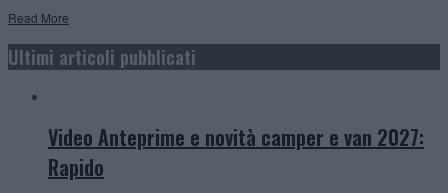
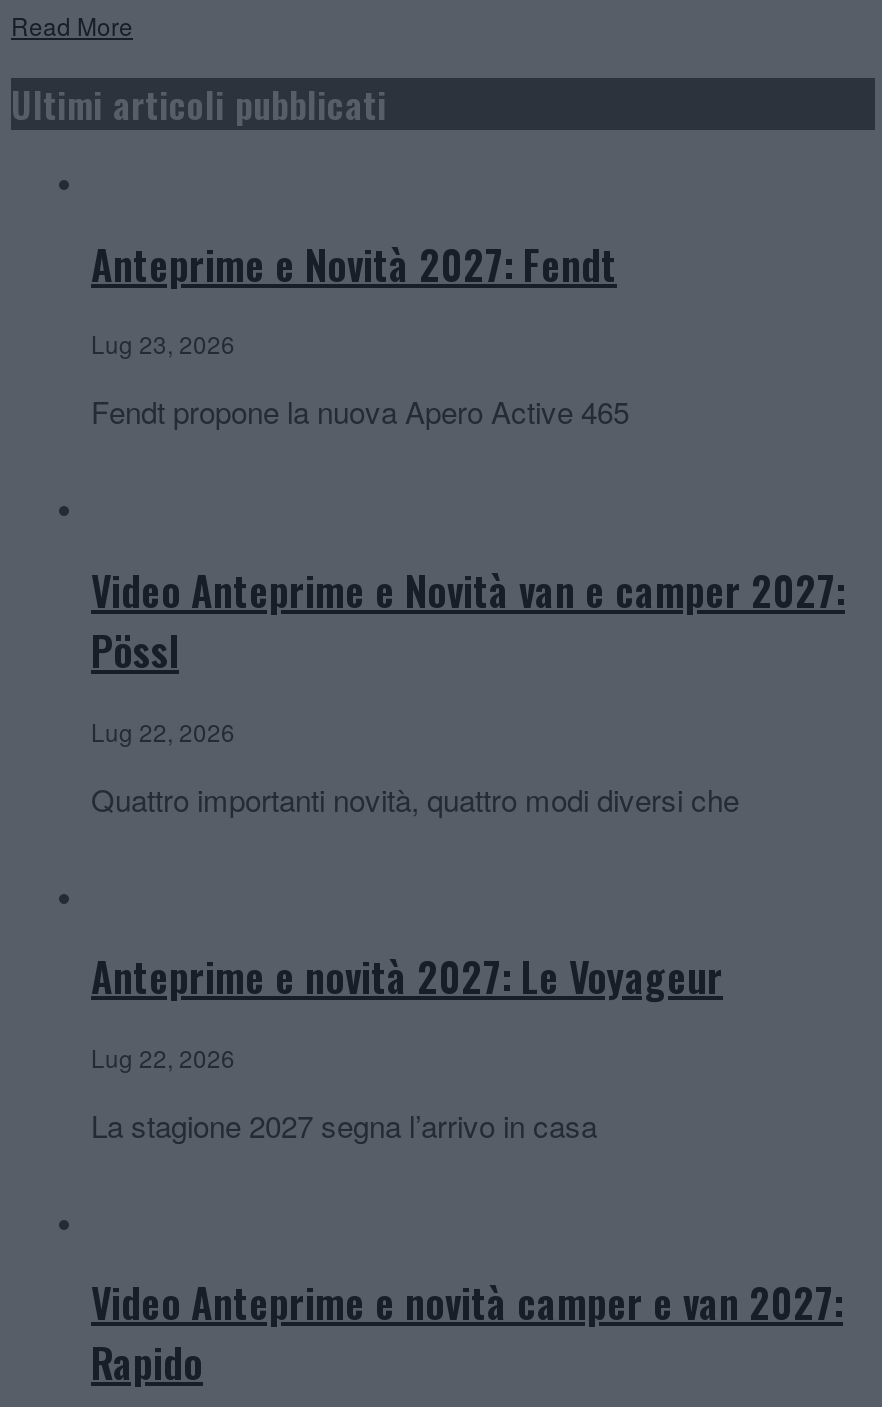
+ Anteprime e Novità 2027: Fendt
+ Lug 23, 2026
+ Fendt propone la nuova Apero Active 465
+ Video Anteprime e Novità van e camper 2027:
+ Pössl
+ Lug 22, 2026
+ Quattro importanti novità, quattro modi diversi che
+ Anteprime e novità 2027: Le Voyageur
+ Lug 22, 2026
+ La stagione 2027 segna l’arrivo in casa
